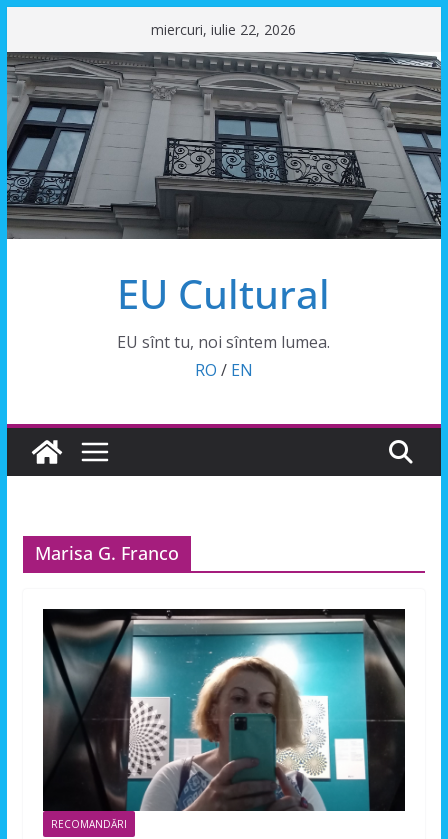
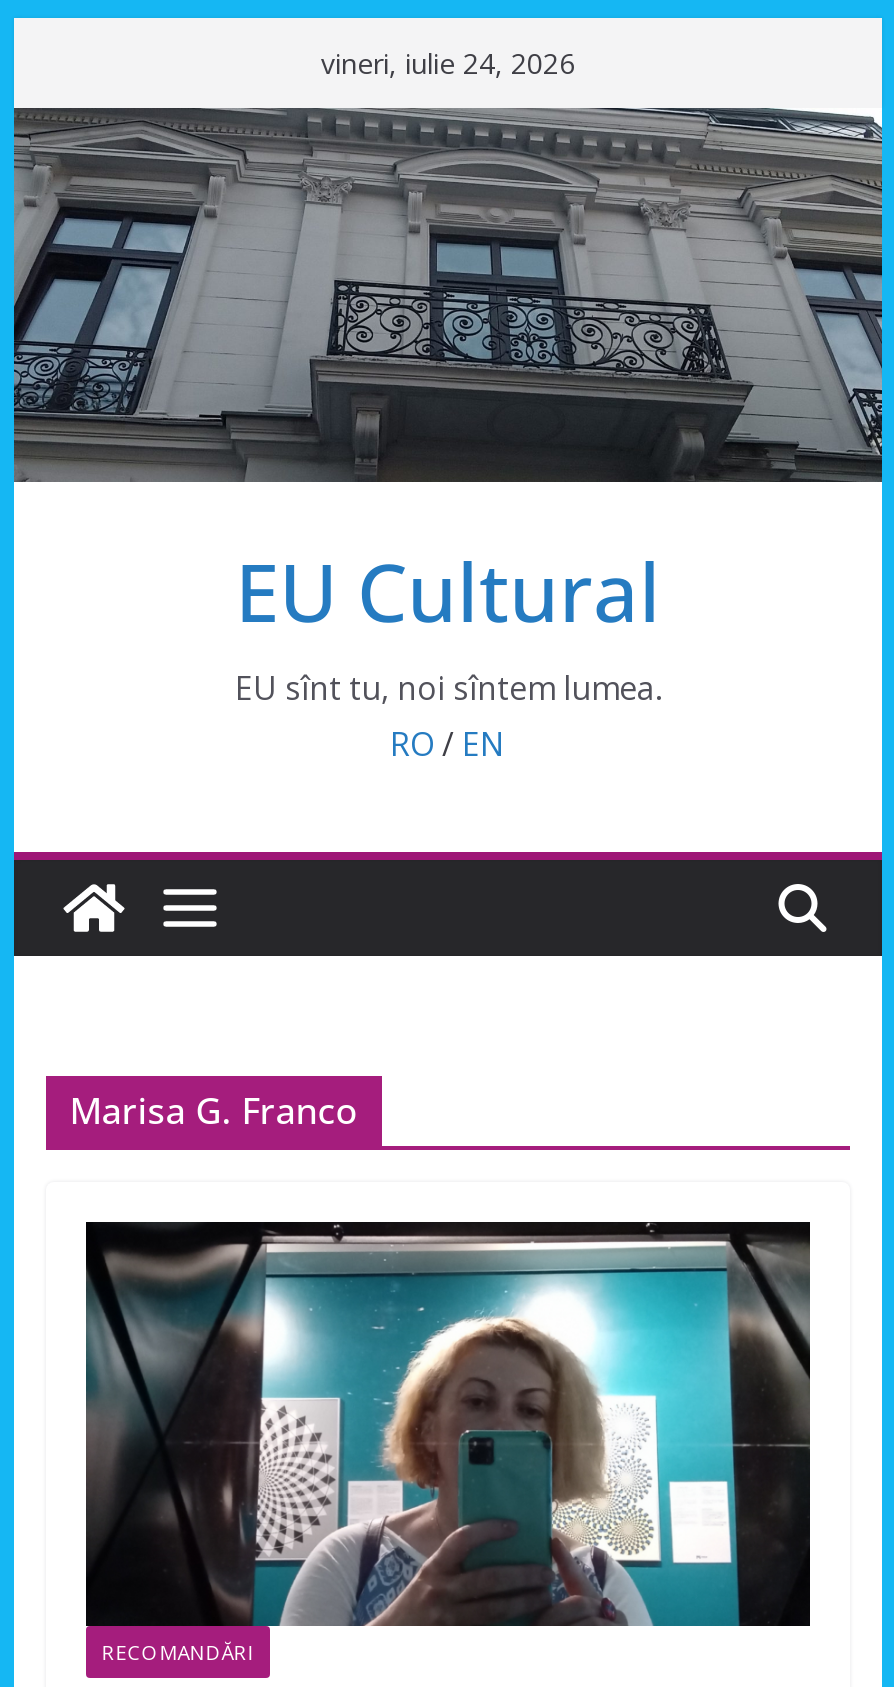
- miercuri, iulie 22, 2026
+ vineri, iulie 24, 2026
